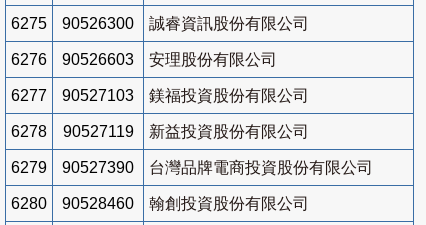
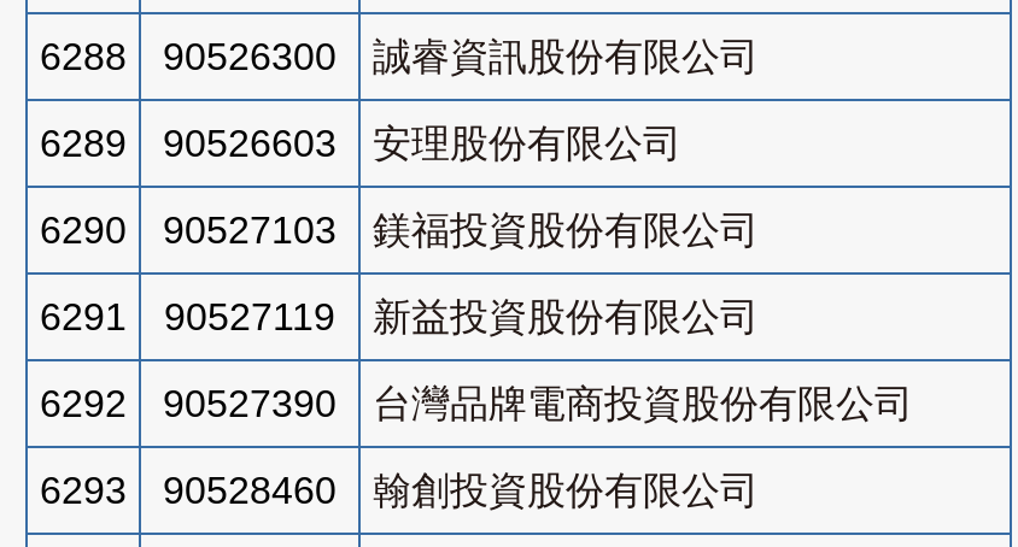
- 6275 90526300 誠睿資訊股份有限公司
+ 6288 90526300 誠睿資訊股份有限公司

- 6276 90526603 安理股份有限公司
+ 6289 90526603 安理股份有限公司

- 6277 90527103 鎂福投資股份有限公司
+ 6290 90527103 鎂福投資股份有限公司

- 6278 90527119 新益投資股份有限公司
+ 6291 90527119 新益投資股份有限公司

- 6279 90527390 台灣品牌電商投資股份有限公司
+ 6292 90527390 台灣品牌電商投資股份有限公司

- 6280 90528460 翰創投資股份有限公司
+ 6293 90528460 翰創投資股份有限公司
